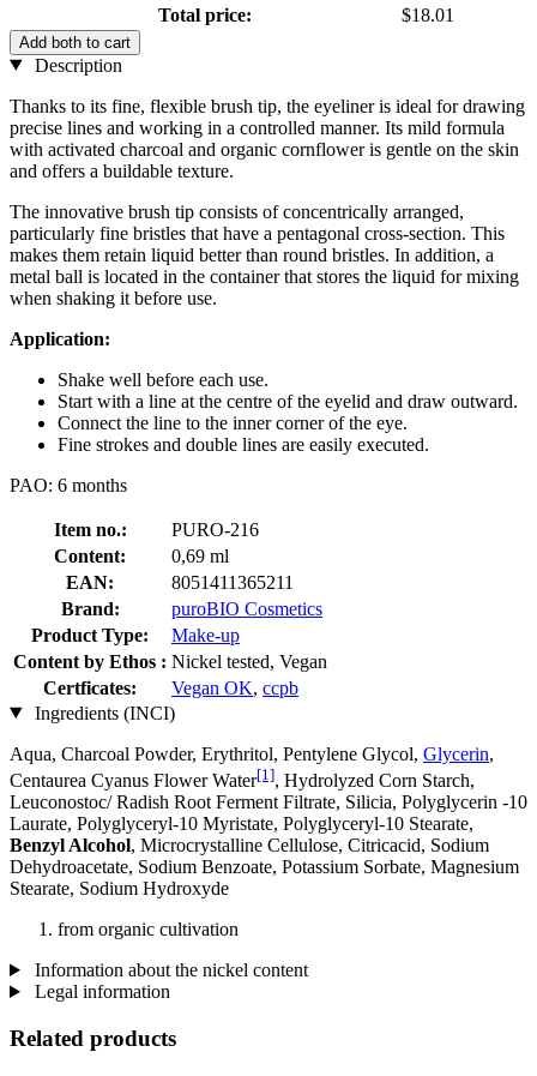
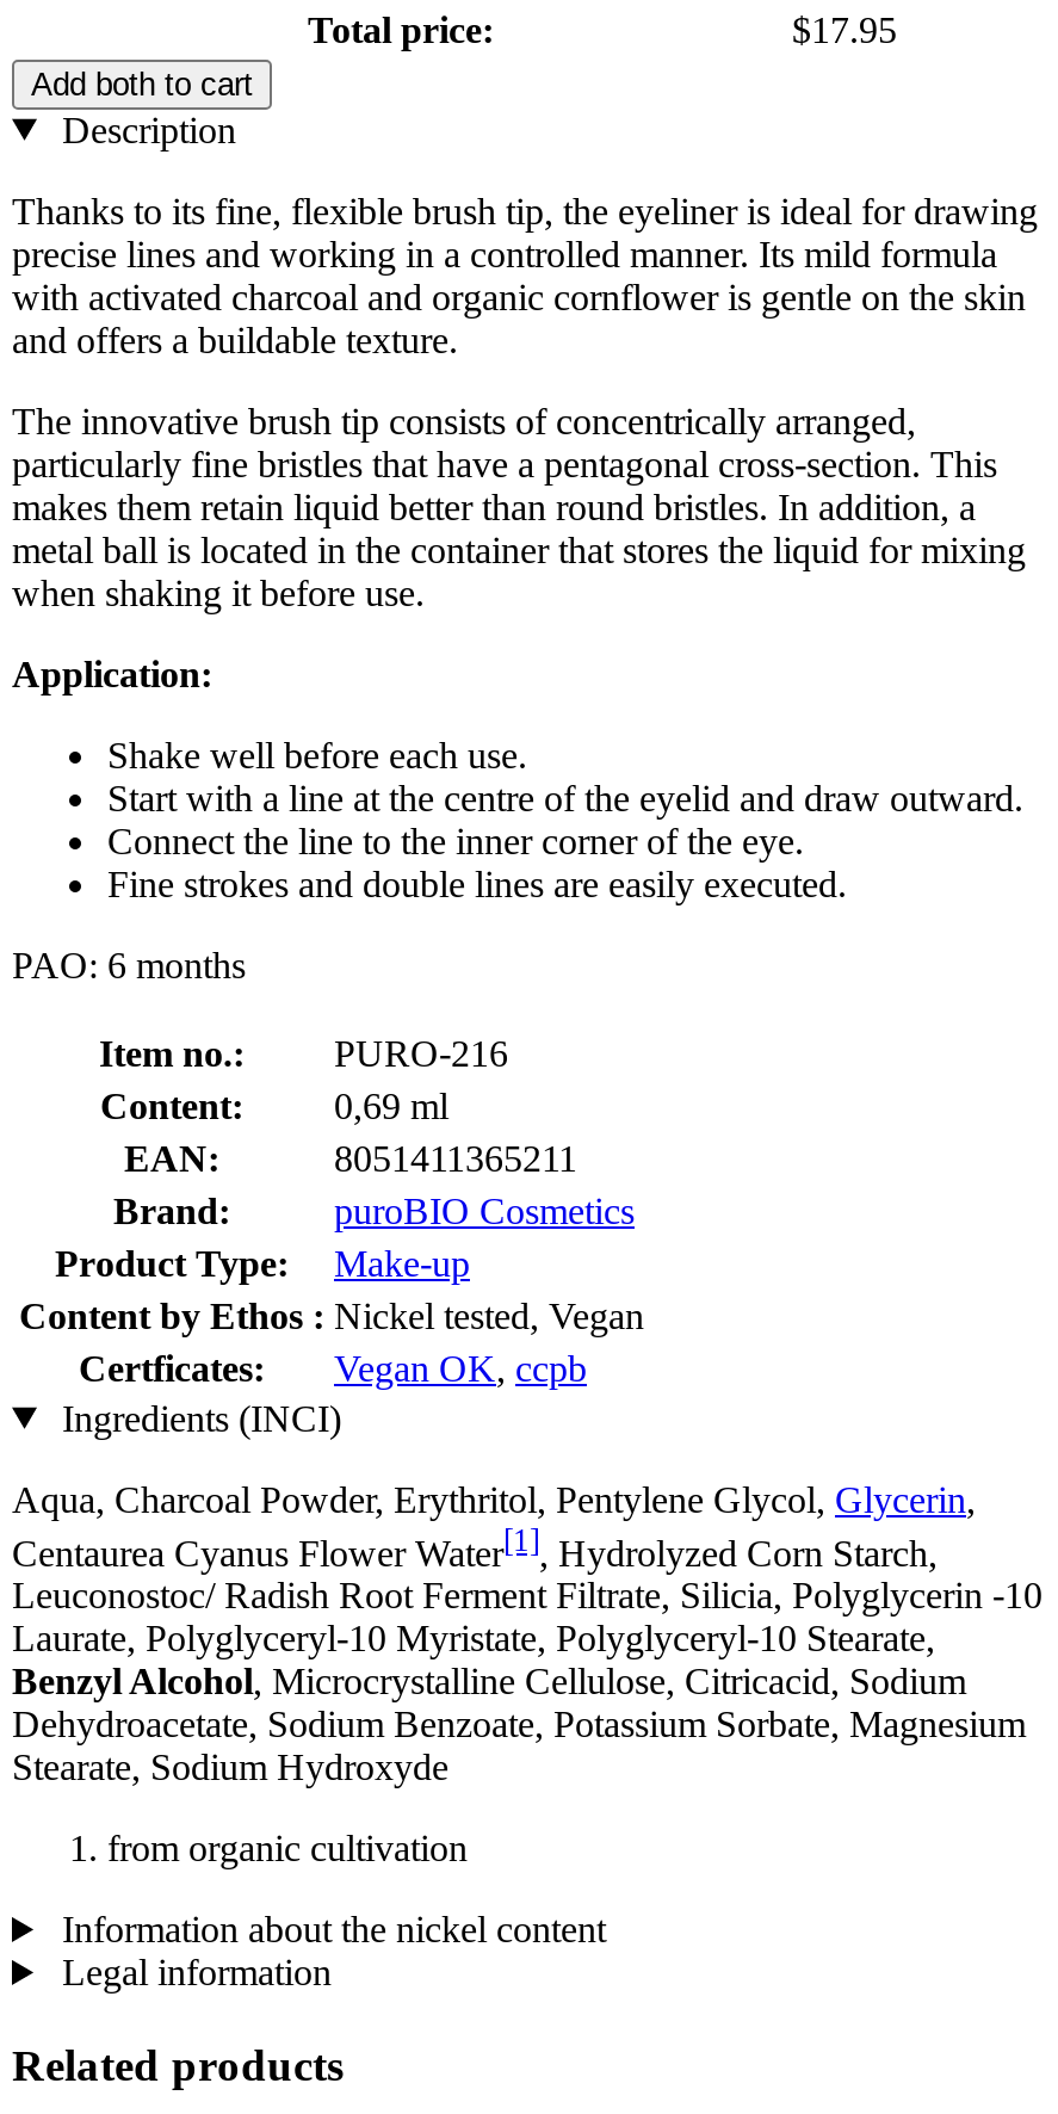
- $18.01
+ $17.95
